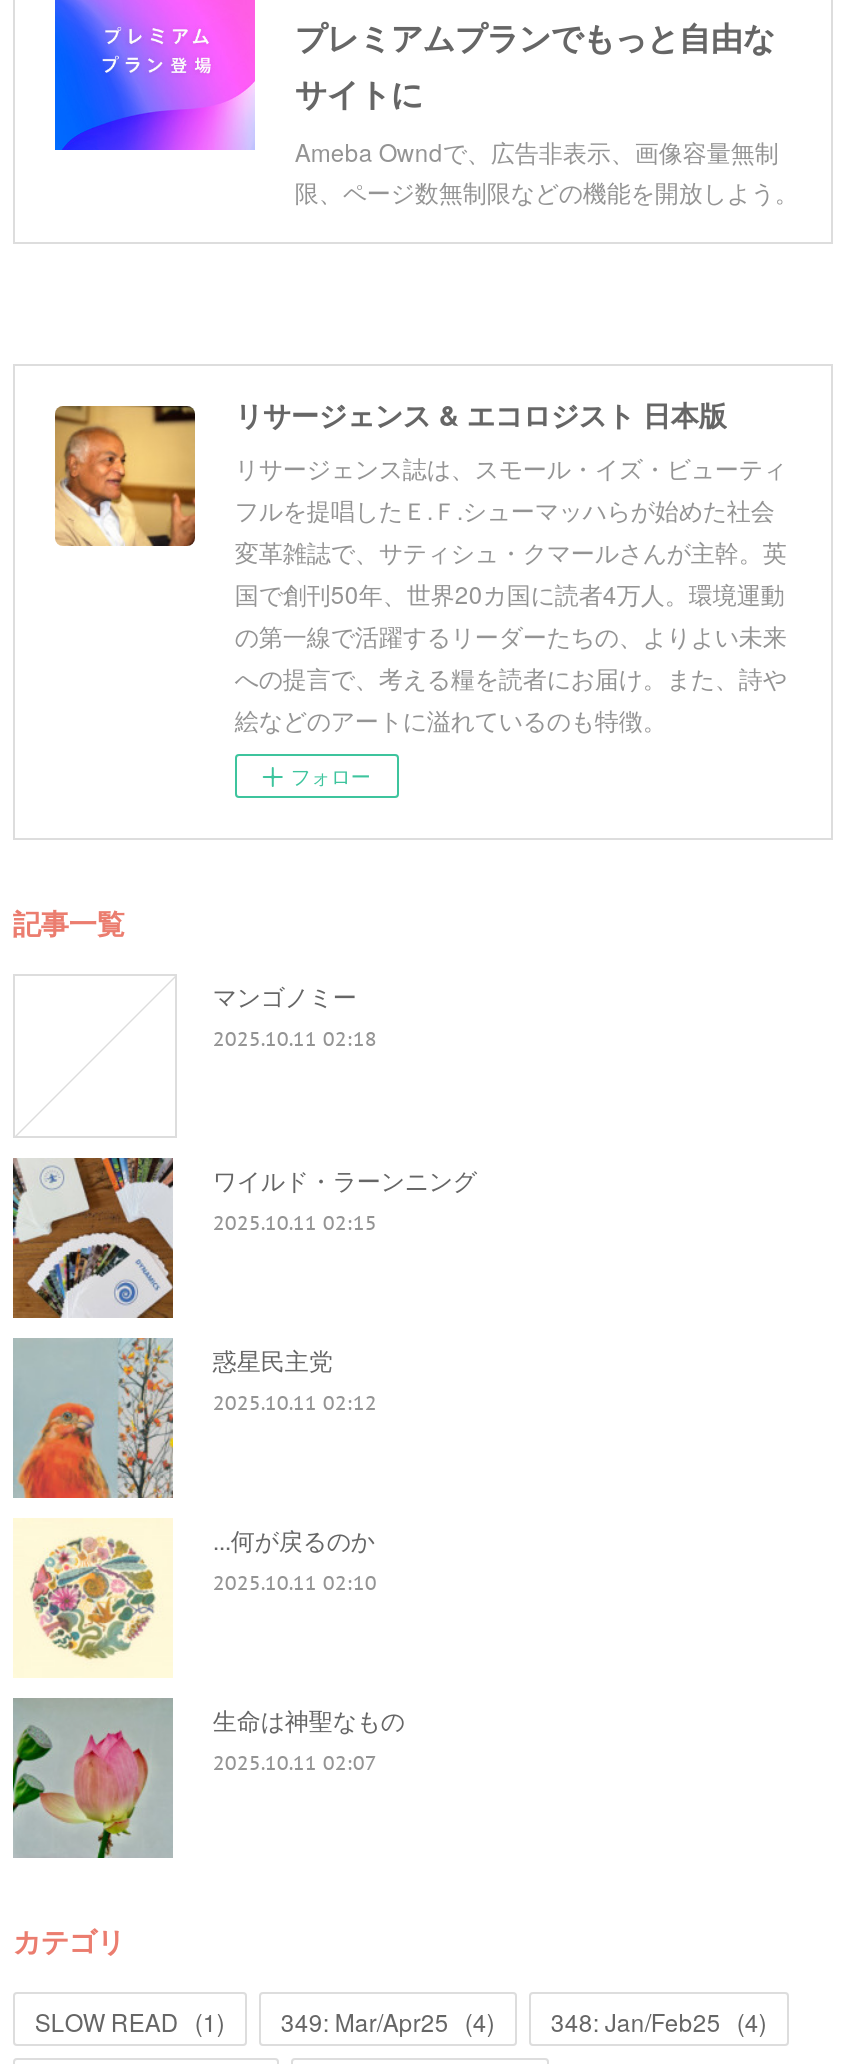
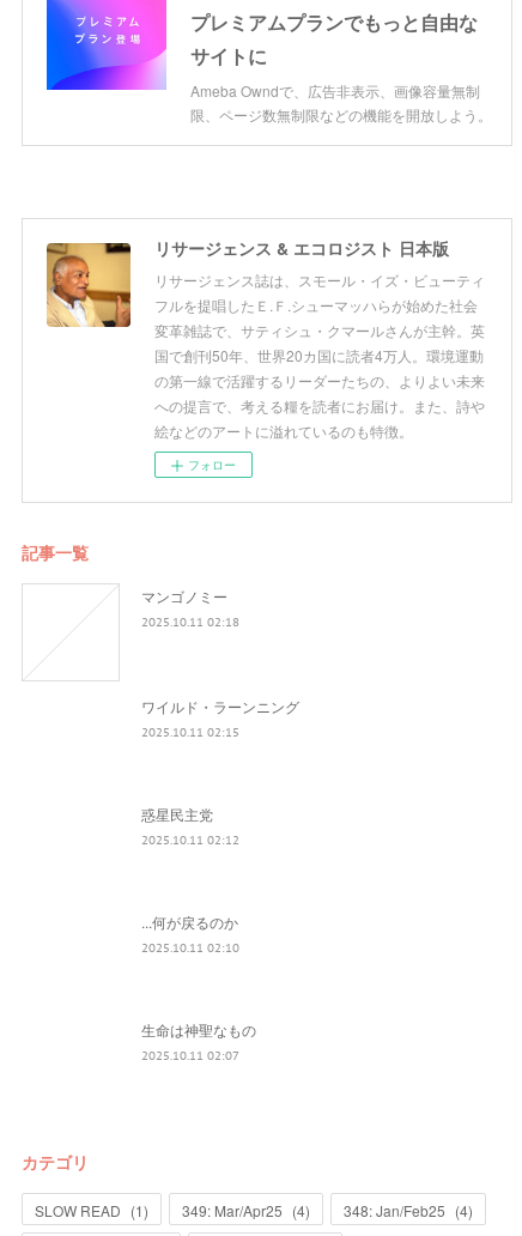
- [image]

- [image]

- [image]

- [image]
